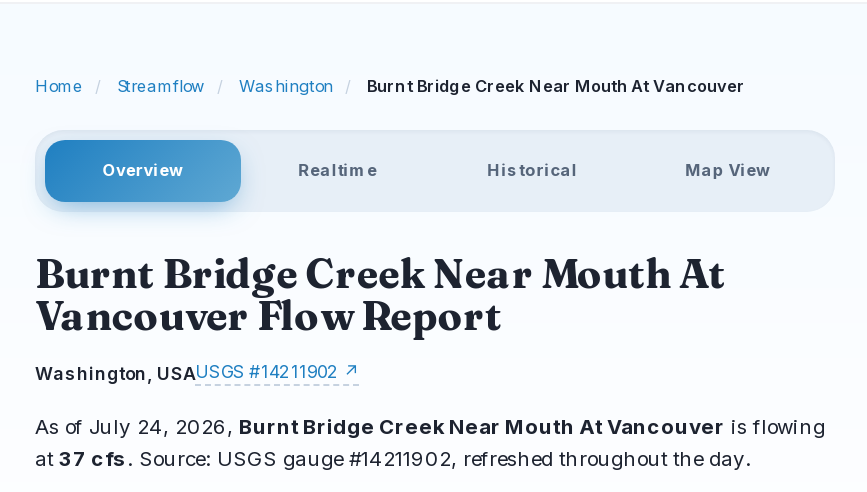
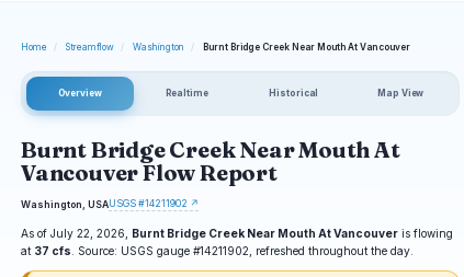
- As of July 24, 2026, Burnt Bridge Creek Near Mouth At Vancouver is flowing
+ As of July 22, 2026, Burnt Bridge Creek Near Mouth At Vancouver is flowing
